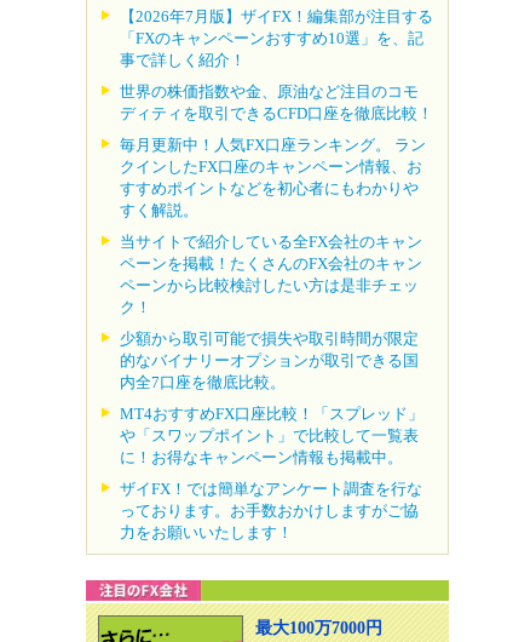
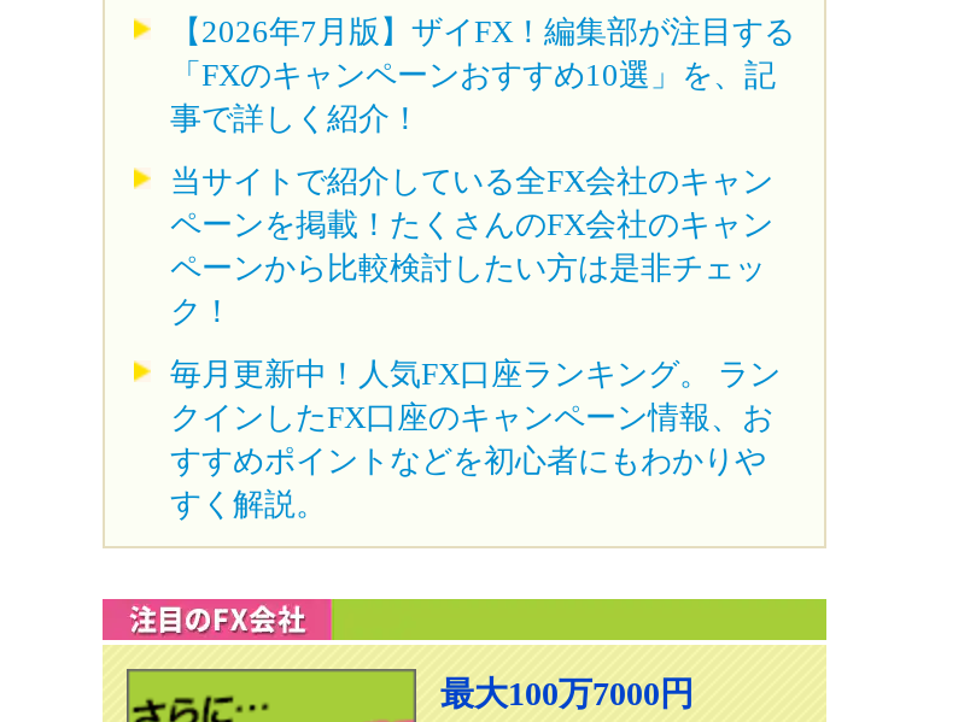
- 世界の株価指数や金、原油など注目のコモ
- ディティを取引できるCFD口座を徹底比較！

moved down: 毎月更新中！人気FX口座ランキング。 ラン | クインしたFX口座のキャンペーン情報、お | すすめポイントなどを初心者にもわかりや | すく解説。

moved up: 当サイトで紹介している全FX会社のキャン | ペーンを掲載！たくさんのFX会社のキャン | ペーンから比較検討したい方は是非チェッ | ク！

- 少額から取引可能で損失や取引時間が限定
- 的なバイナリーオプションが取引できる国
- 内全7口座を徹底比較。
- MT4おすすめFX口座比較！「スプレッド」
- や「スワップポイント」で比較して一覧表
- に！お得なキャンペーン情報も掲載中。
- ザイFX！では簡単なアンケート調査を行な
- っております。お手数おかけしますがご協
- 力をお願いいたします！
